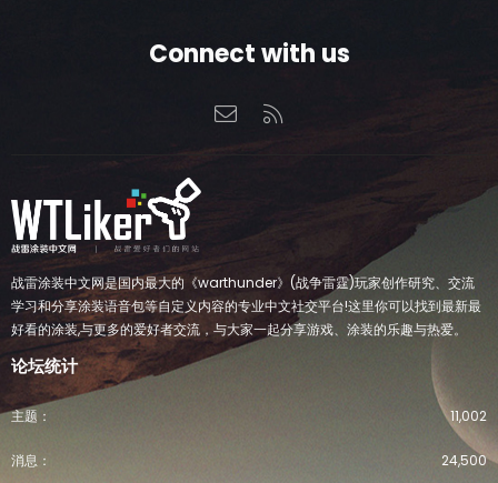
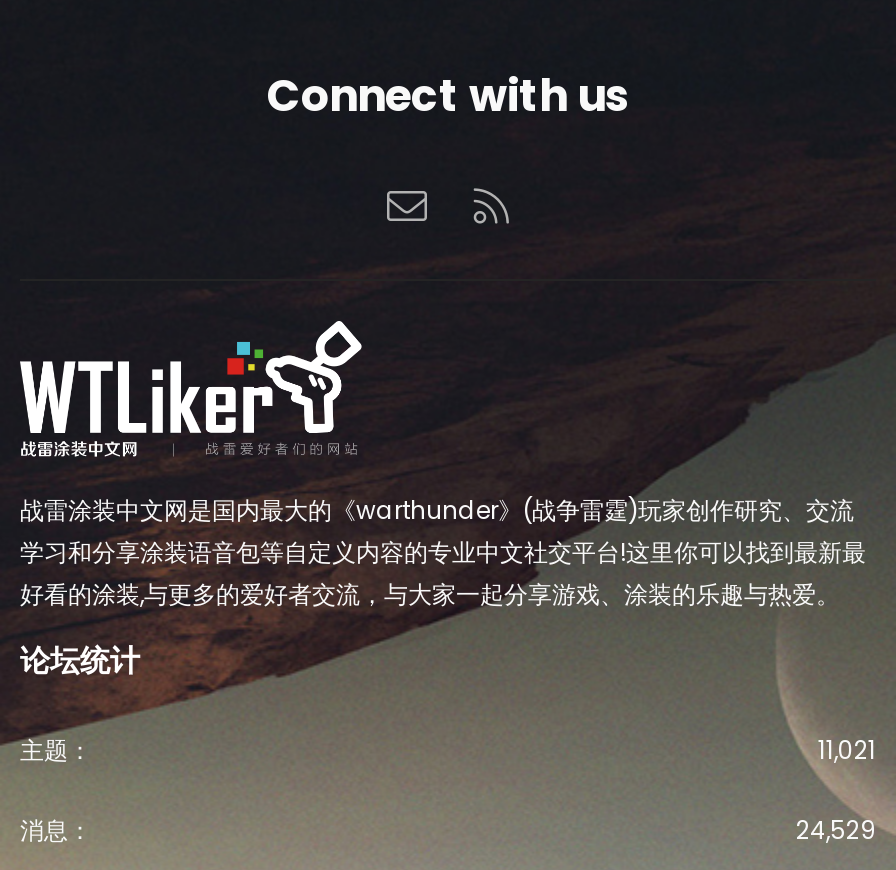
- 11,002
+ 11,021

- 24,500
+ 24,529
